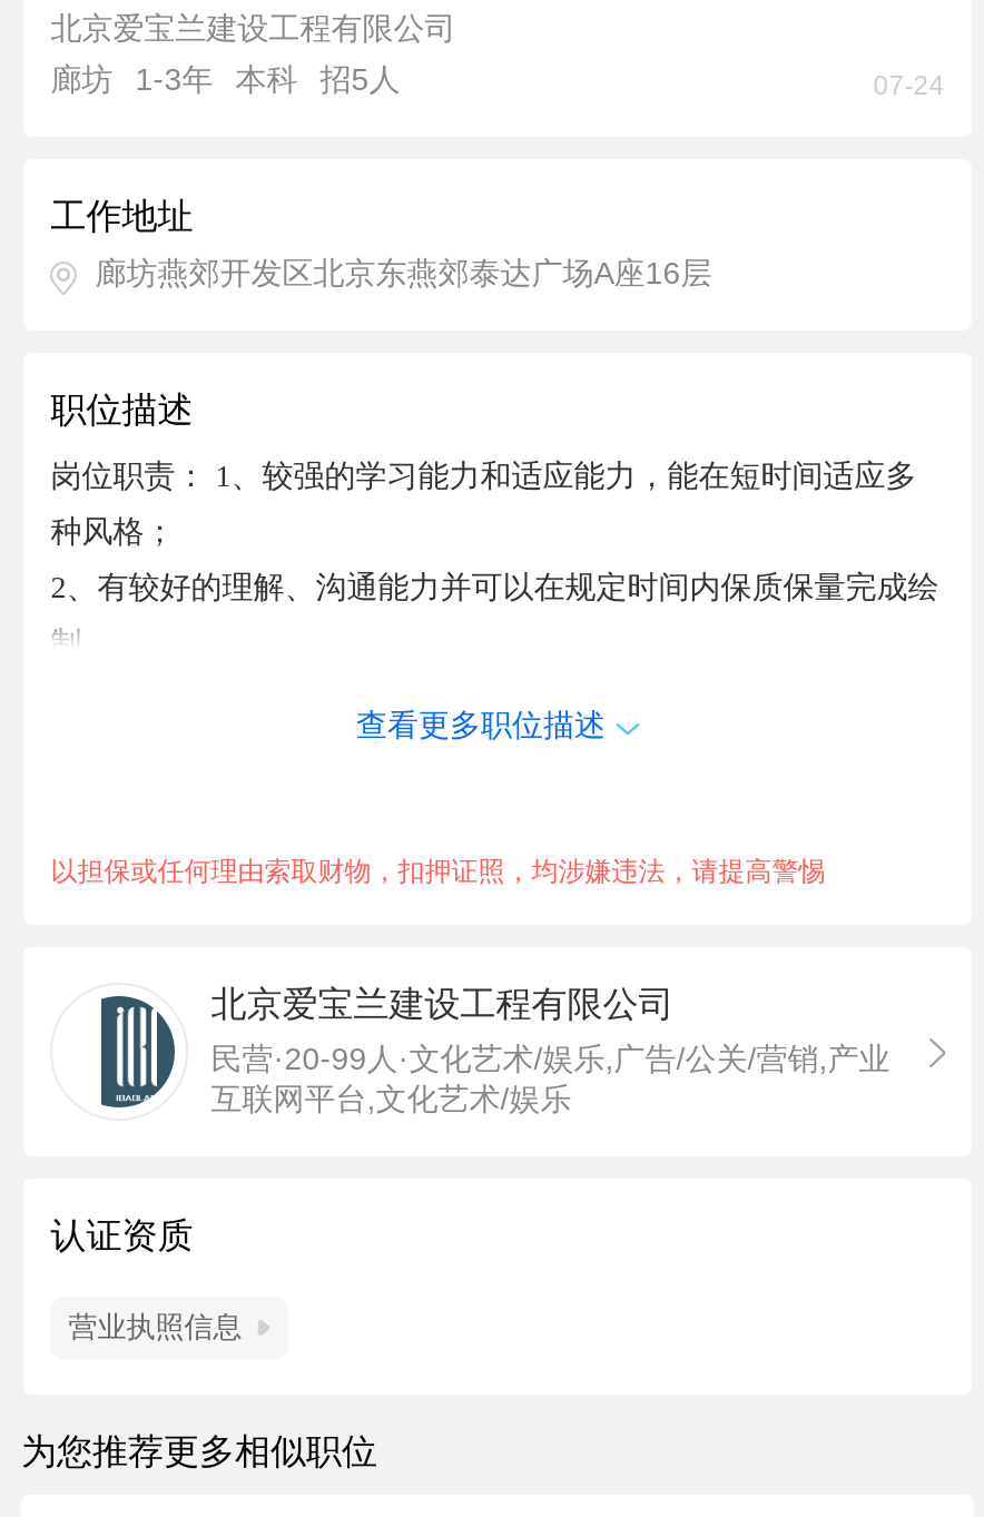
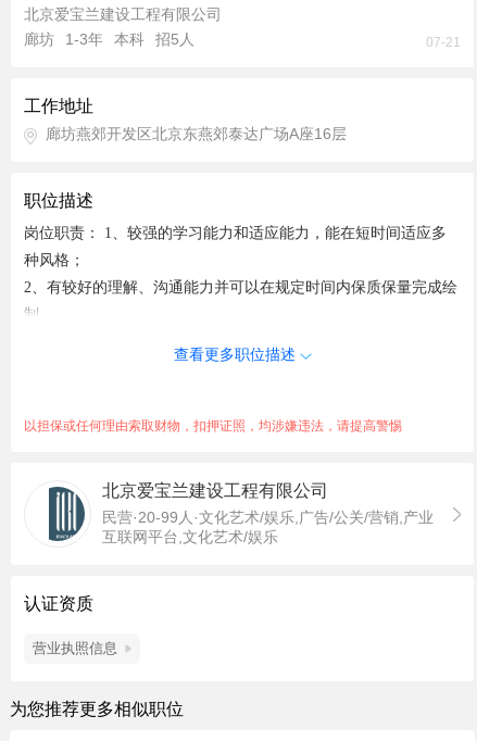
- 07-24
+ 07-21
